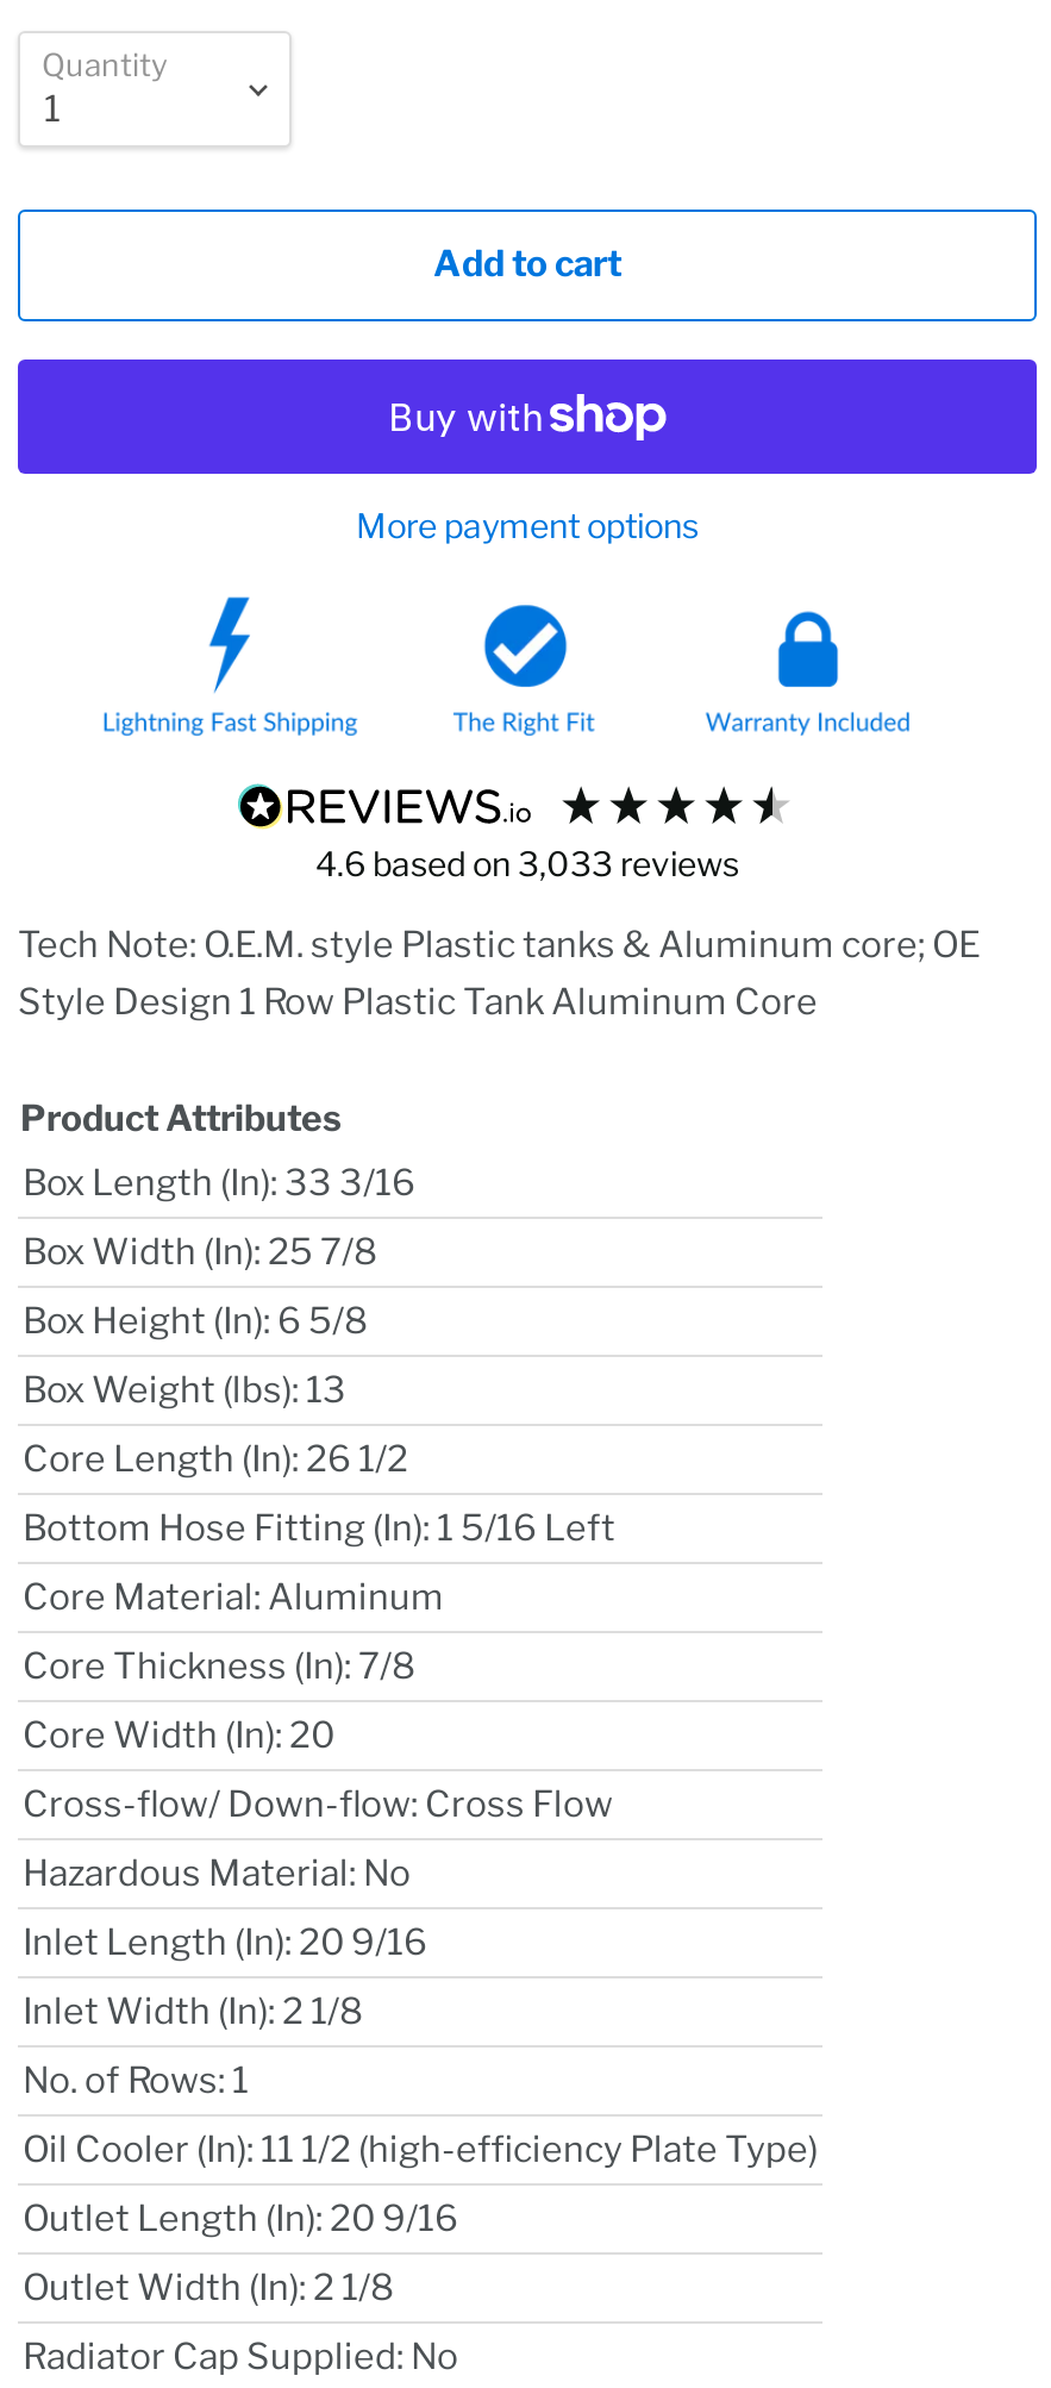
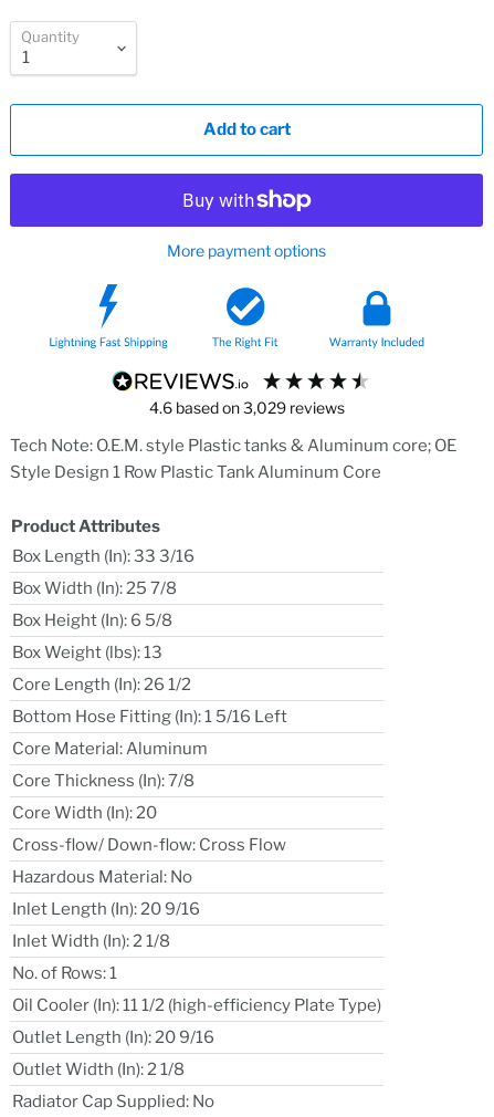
- 4.6 based on 3,033 reviews
+ 4.6 based on 3,029 reviews
